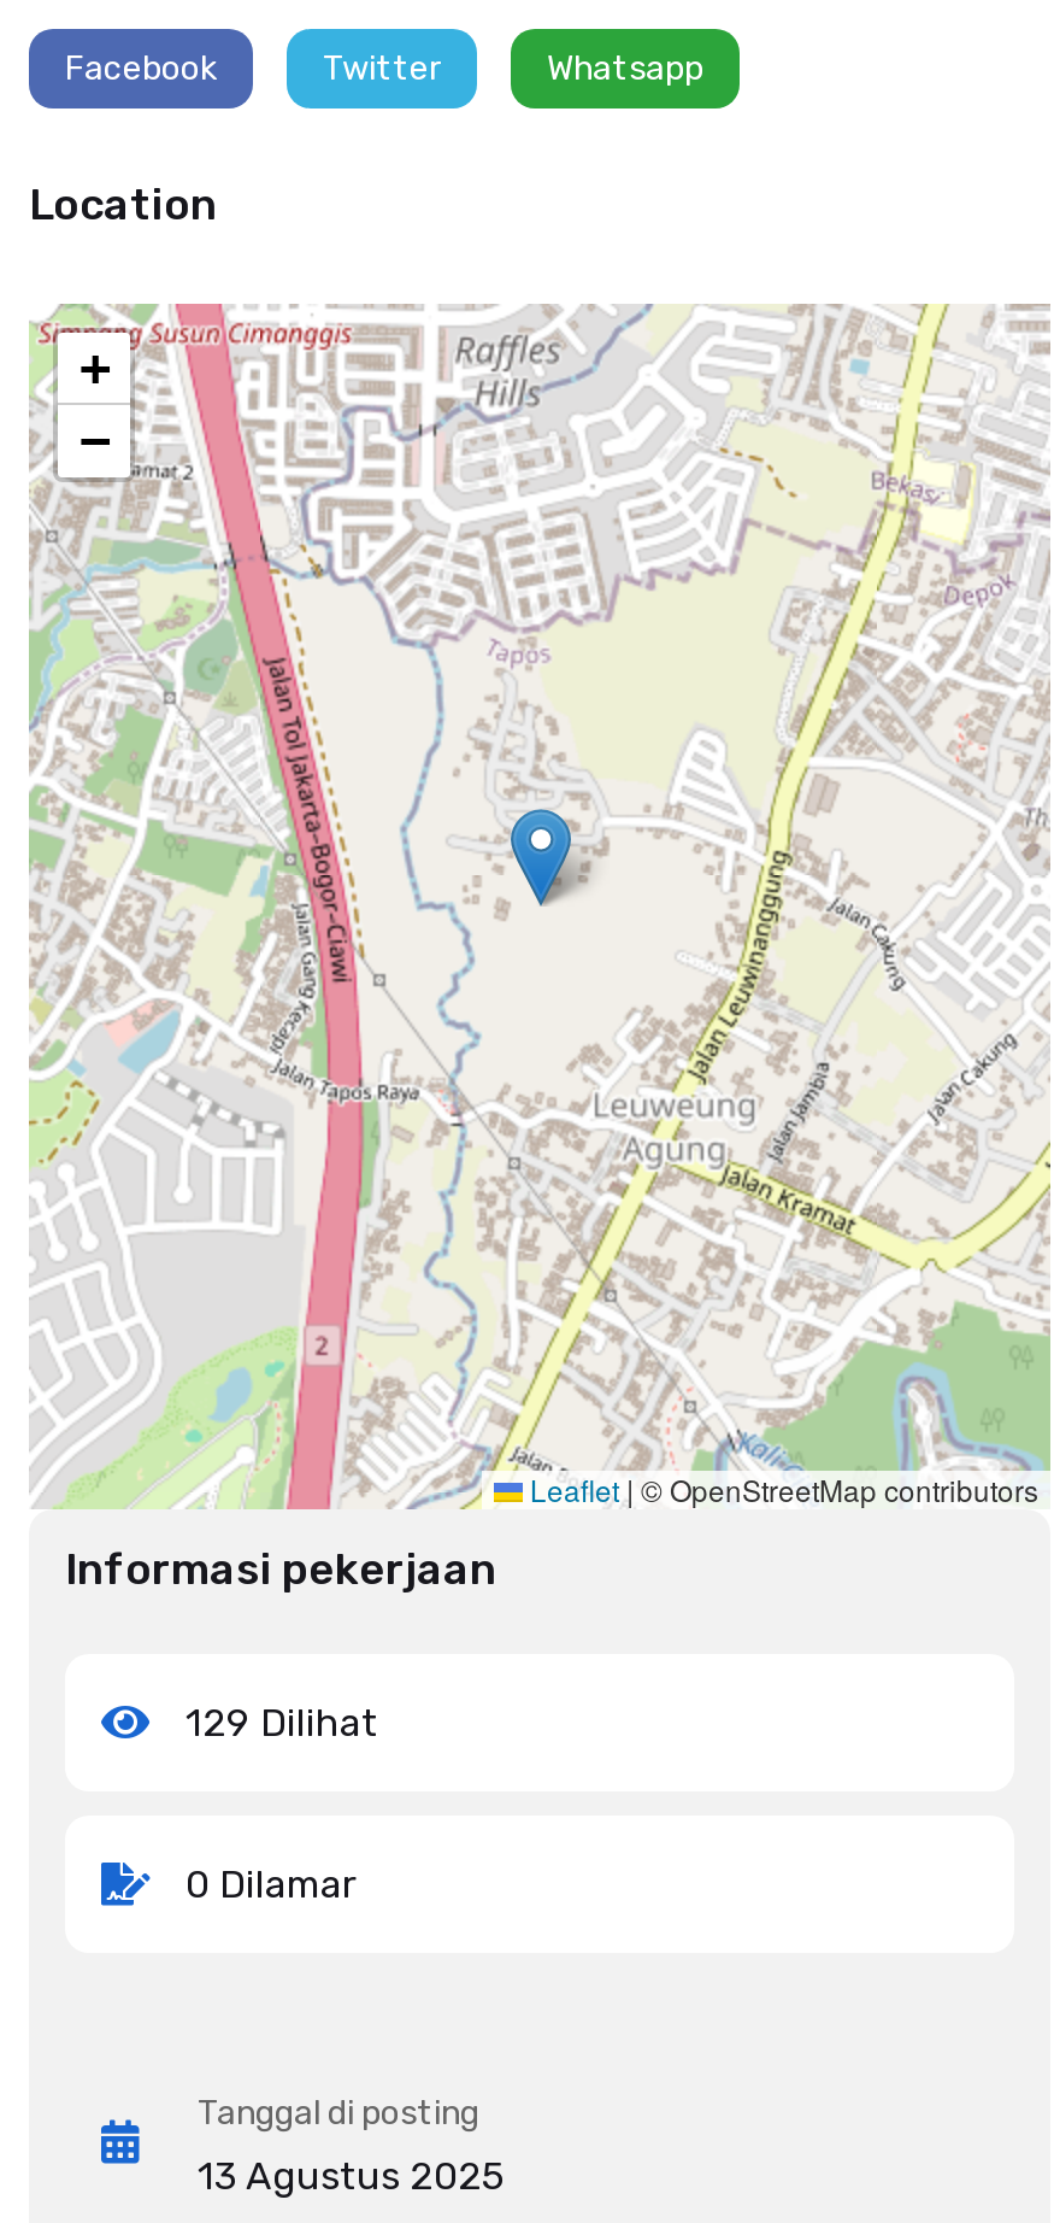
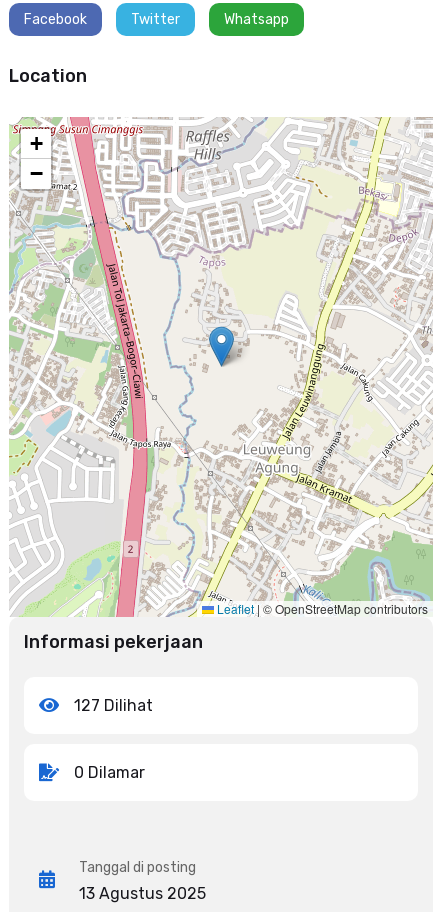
- 129 Dilihat
+ 127 Dilihat
